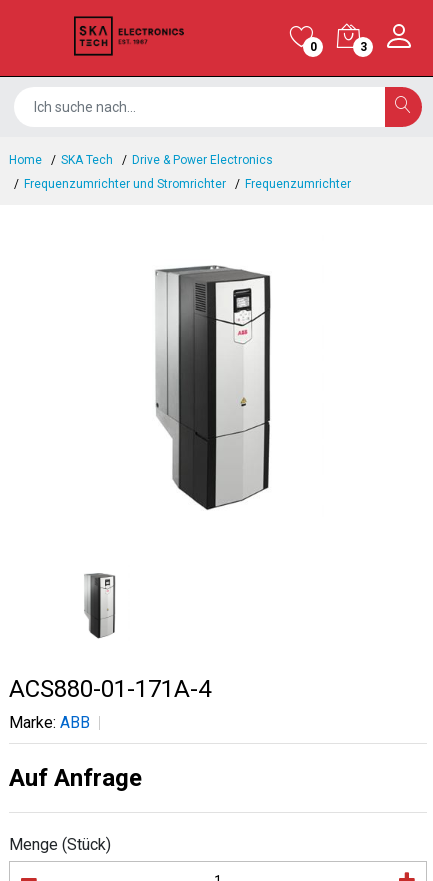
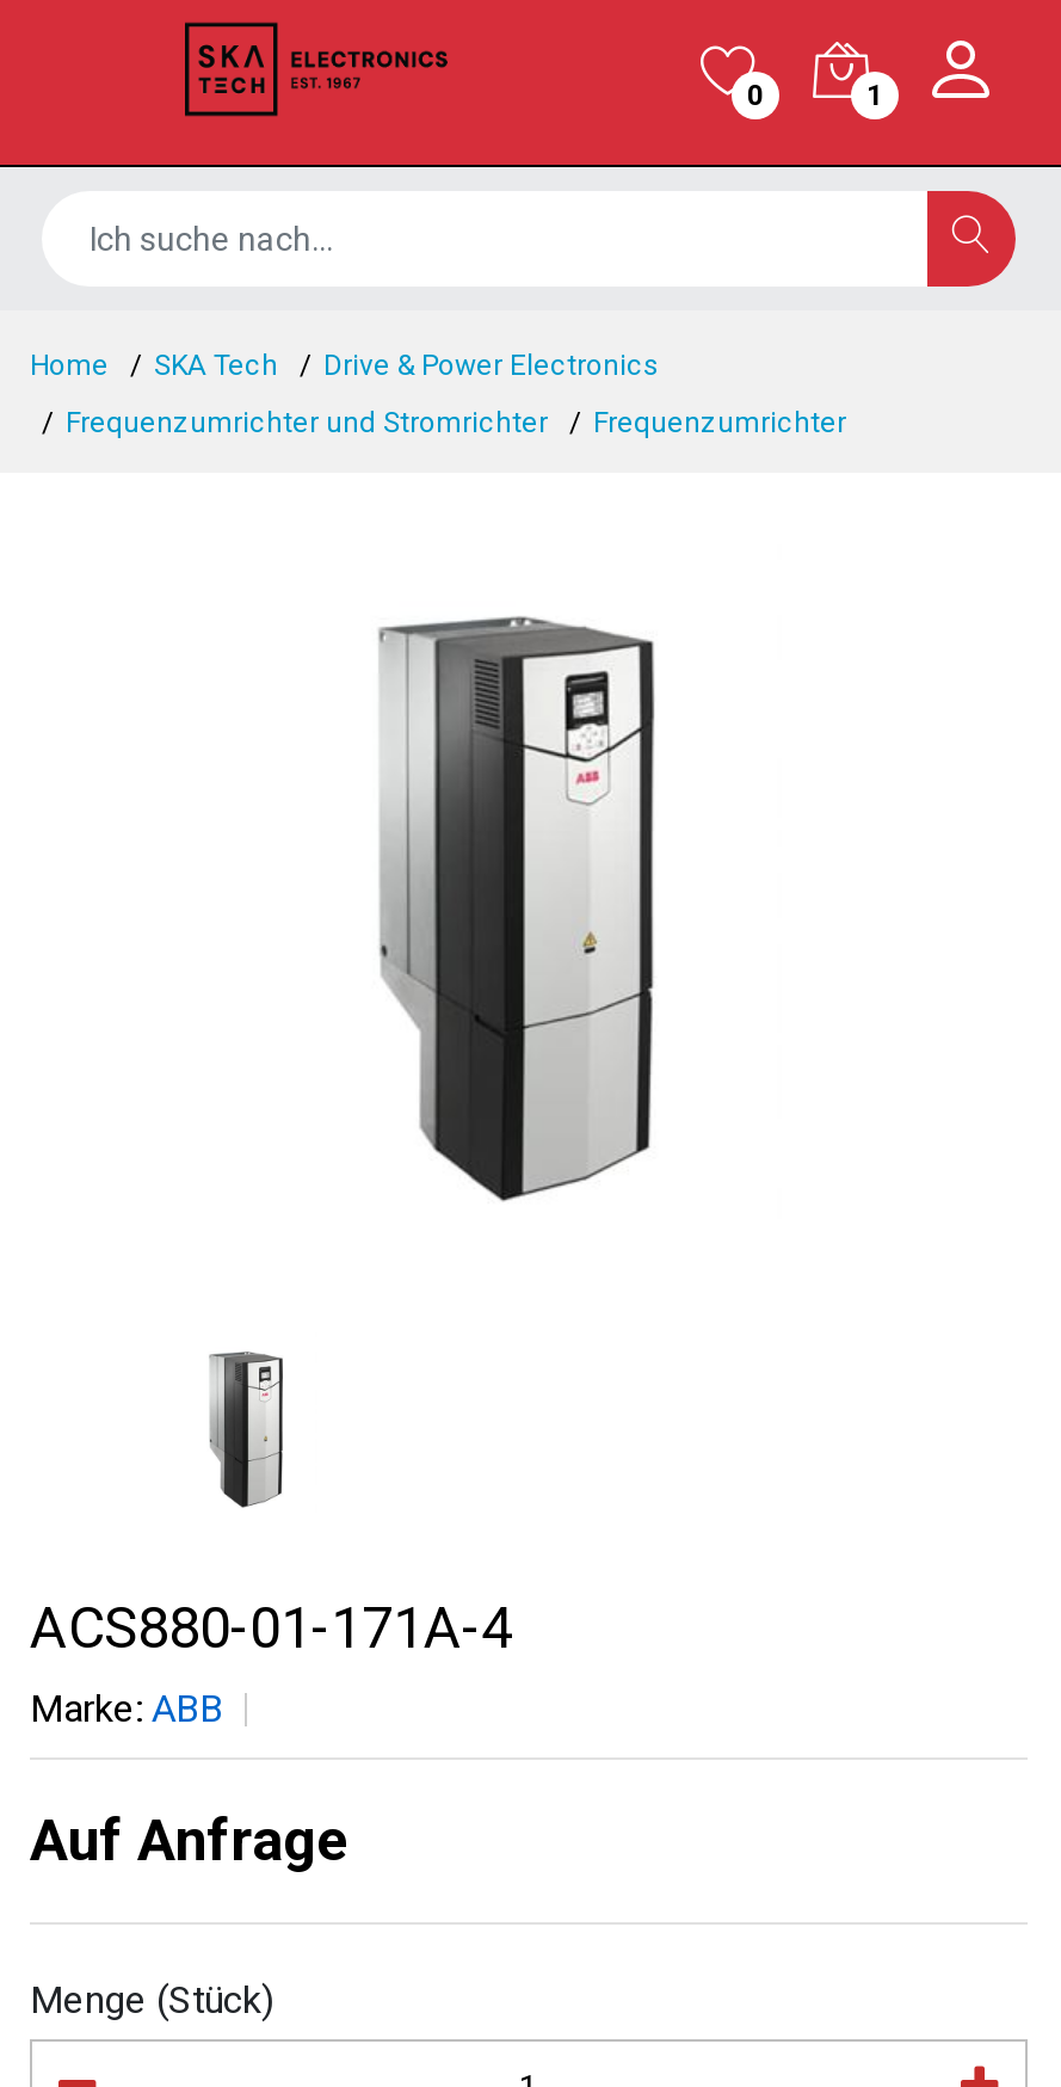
- 3
+ 1
